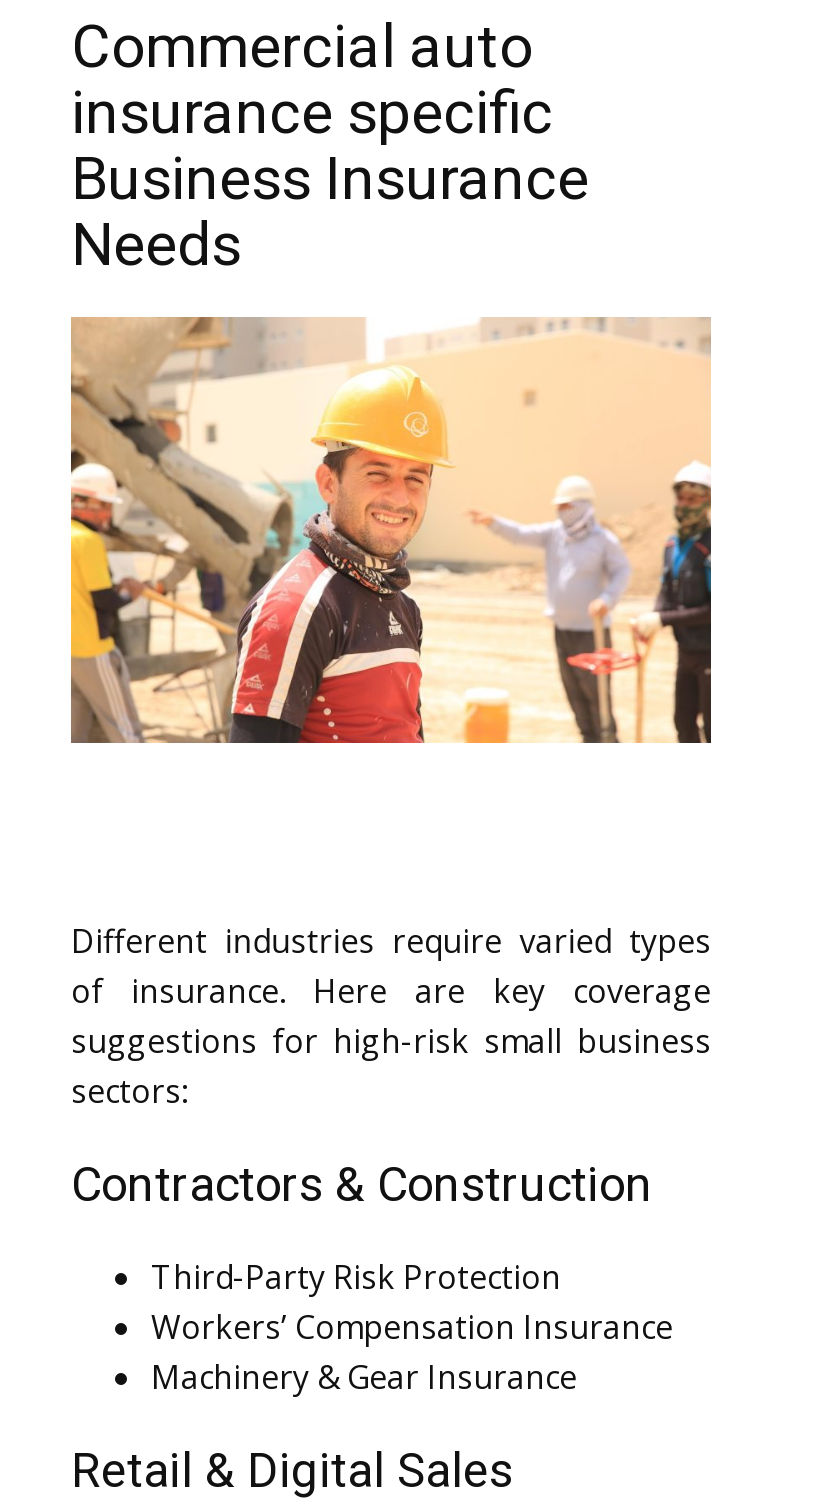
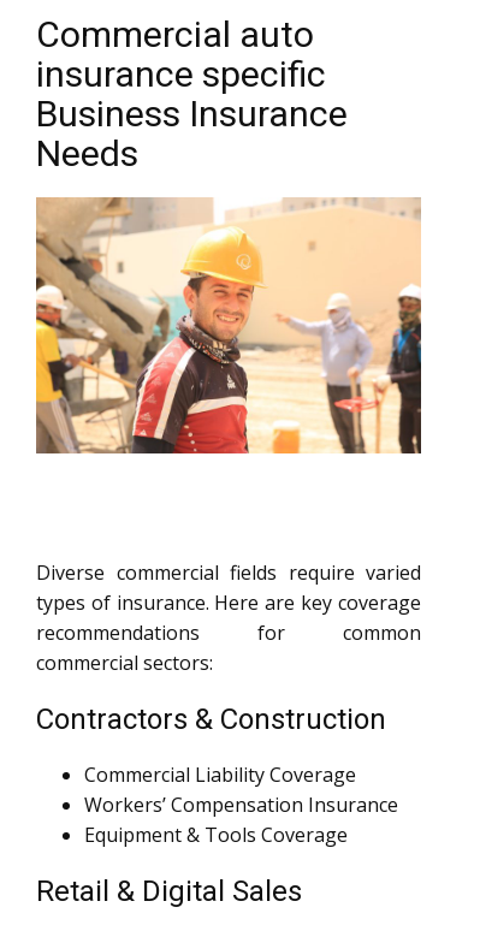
- Different industries require varied types
- of insurance. Here are key coverage
- suggestions for high-risk small business
- sectors:
+ Diverse commercial fields require varied
+ types of insurance. Here are key coverage
+ recommendations for common
+ commercial sectors:

- Third-Party Risk Protection
+ Commercial Liability Coverage

- Machinery & Gear Insurance
+ Equipment & Tools Coverage
